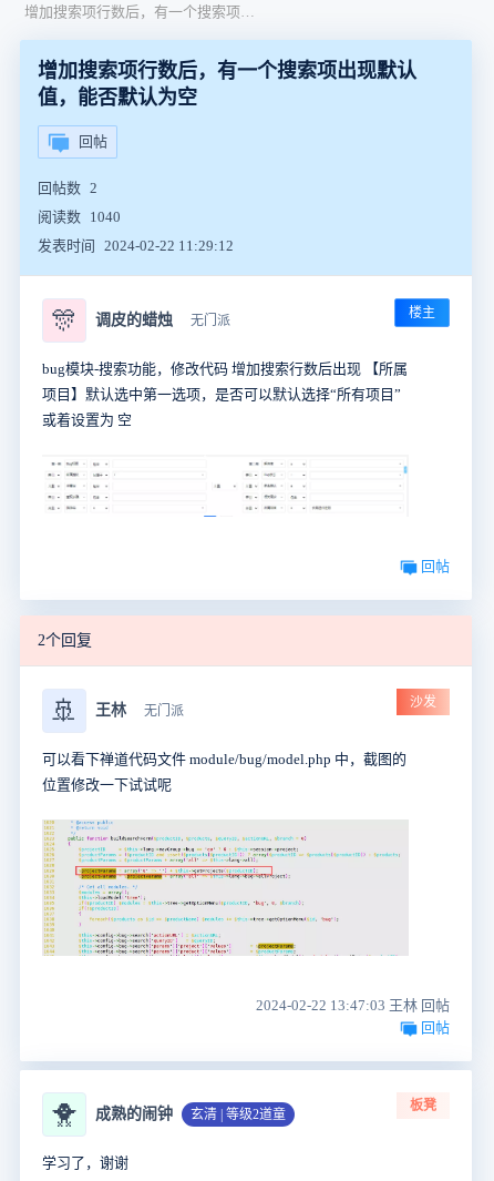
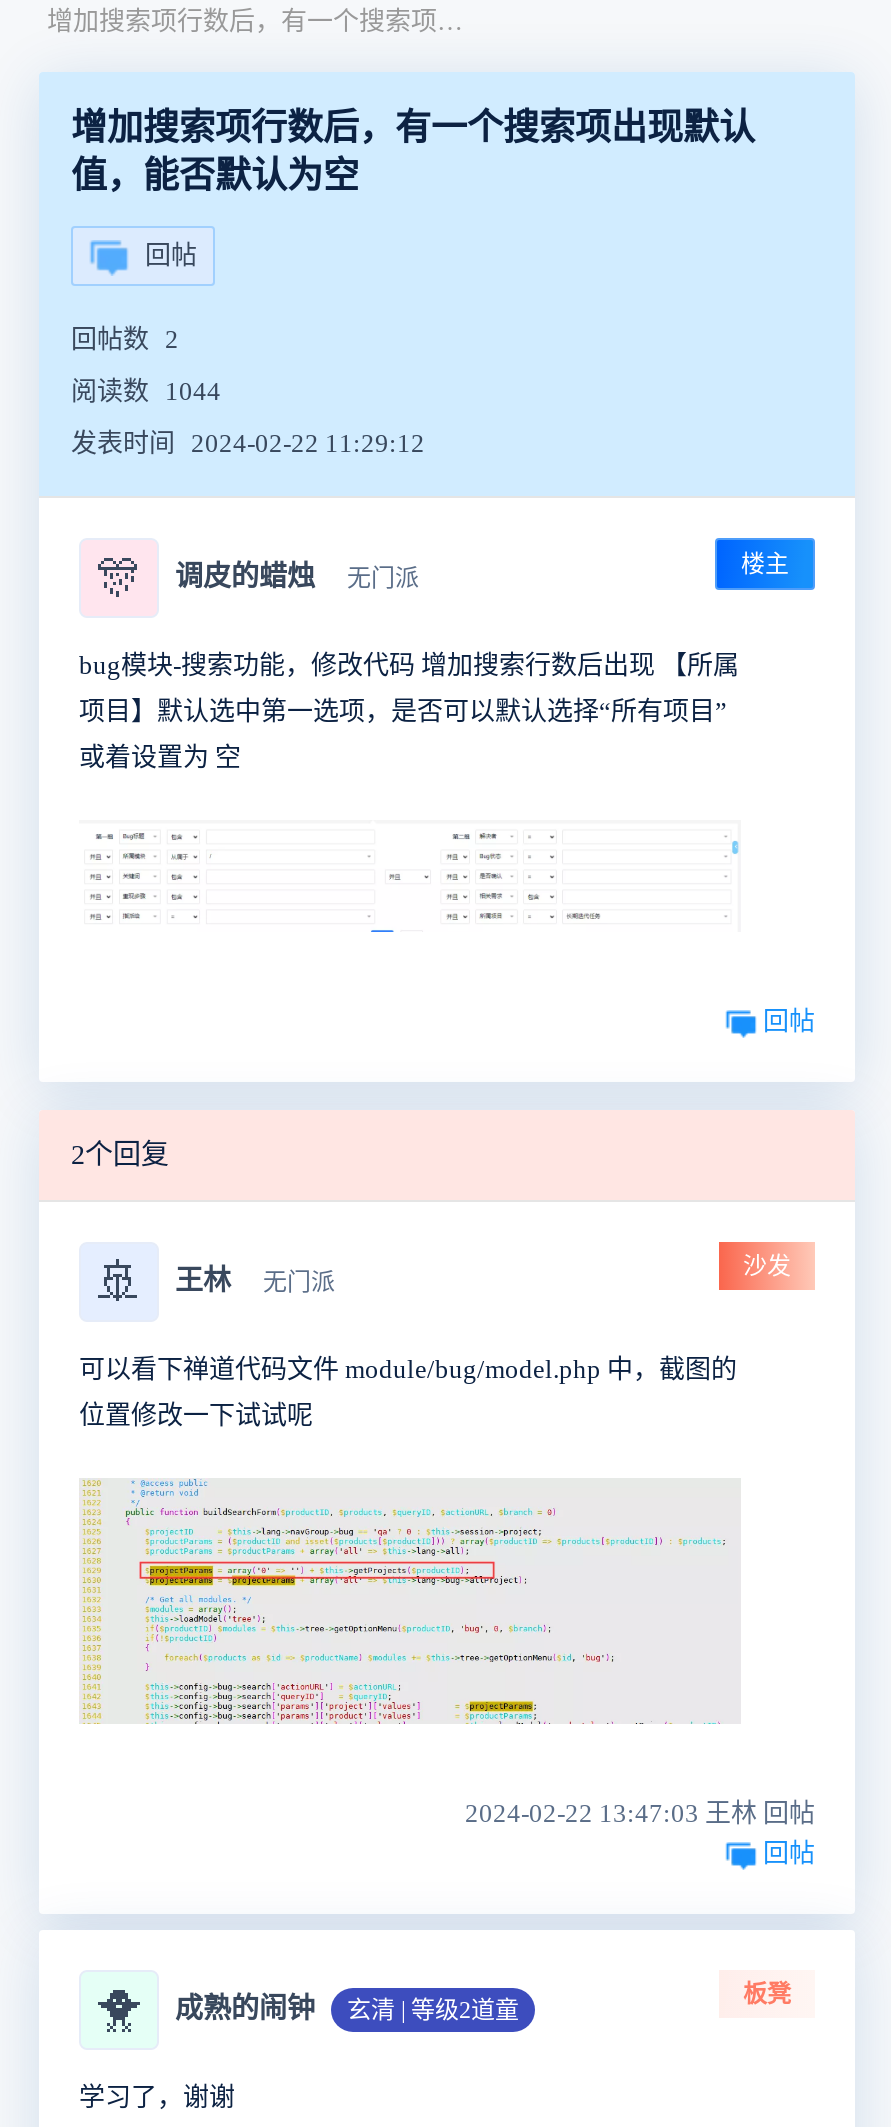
- 阅读数 1040
+ 阅读数 1044
